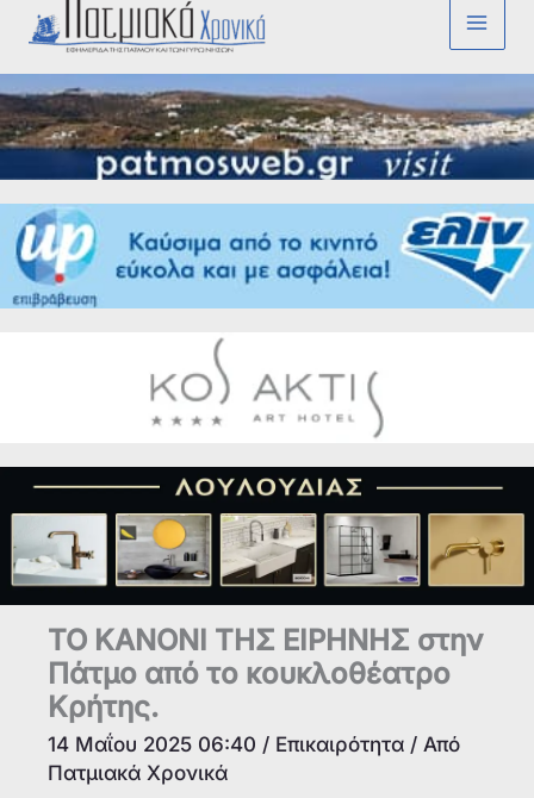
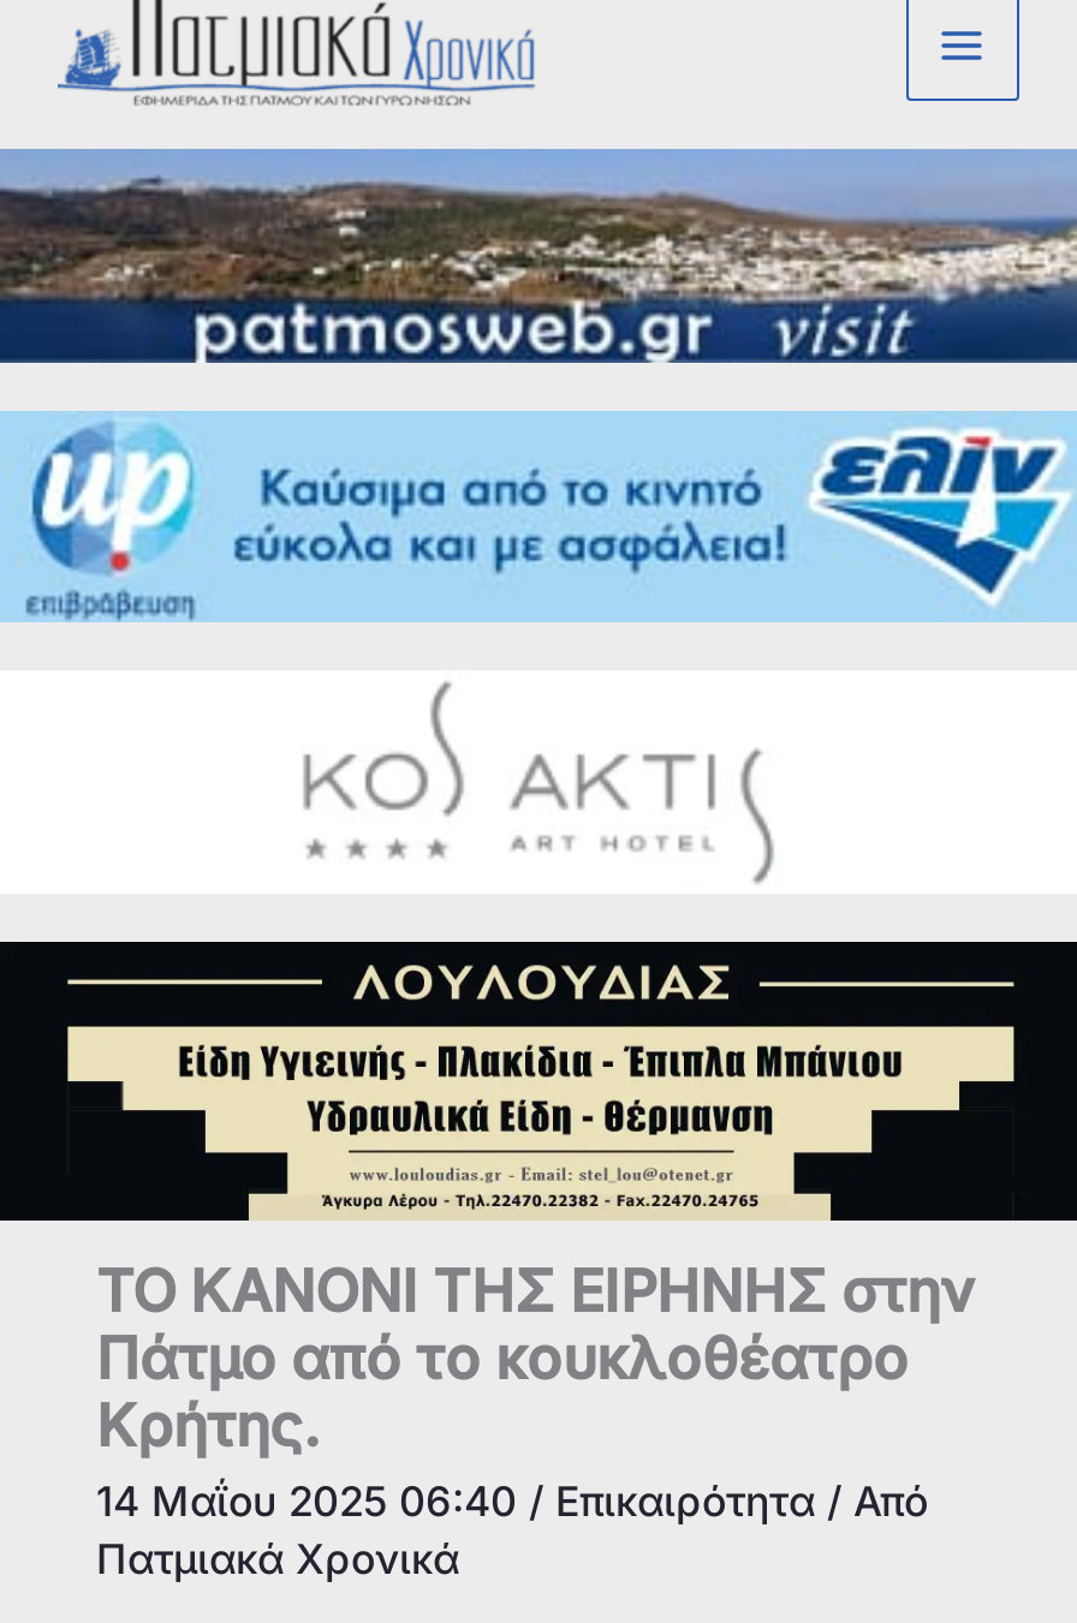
- [image]
+ [image]
